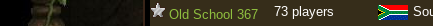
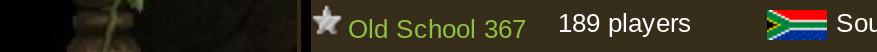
- Old School 367 73 players
+ Old School 367 189 players
